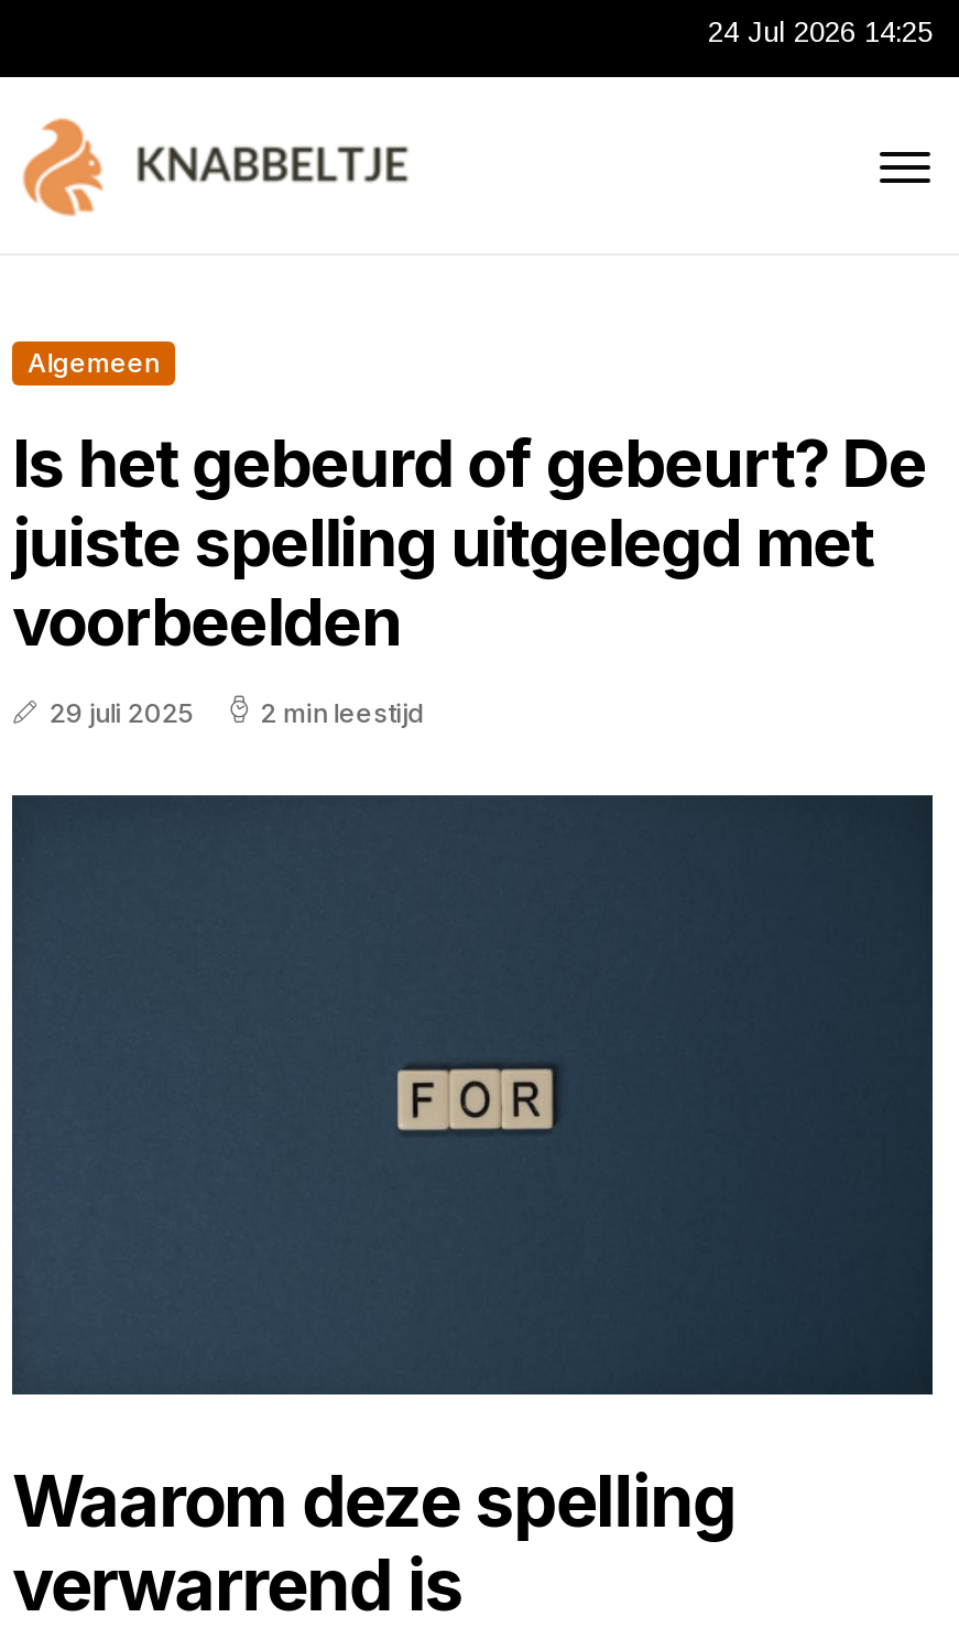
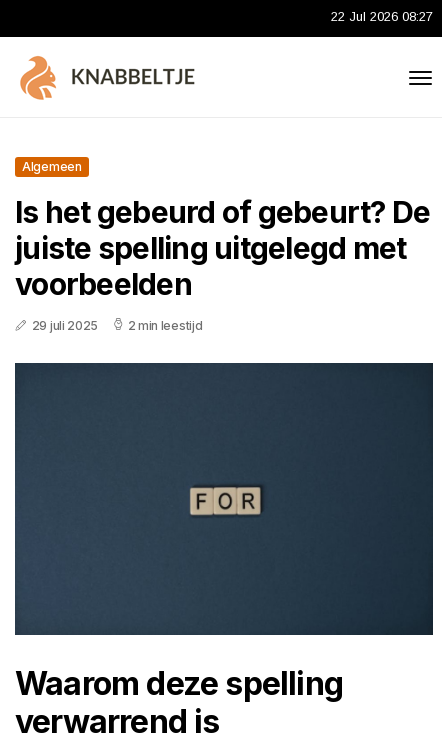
- 24 Jul 2026 14:25
+ 22 Jul 2026 08:27
